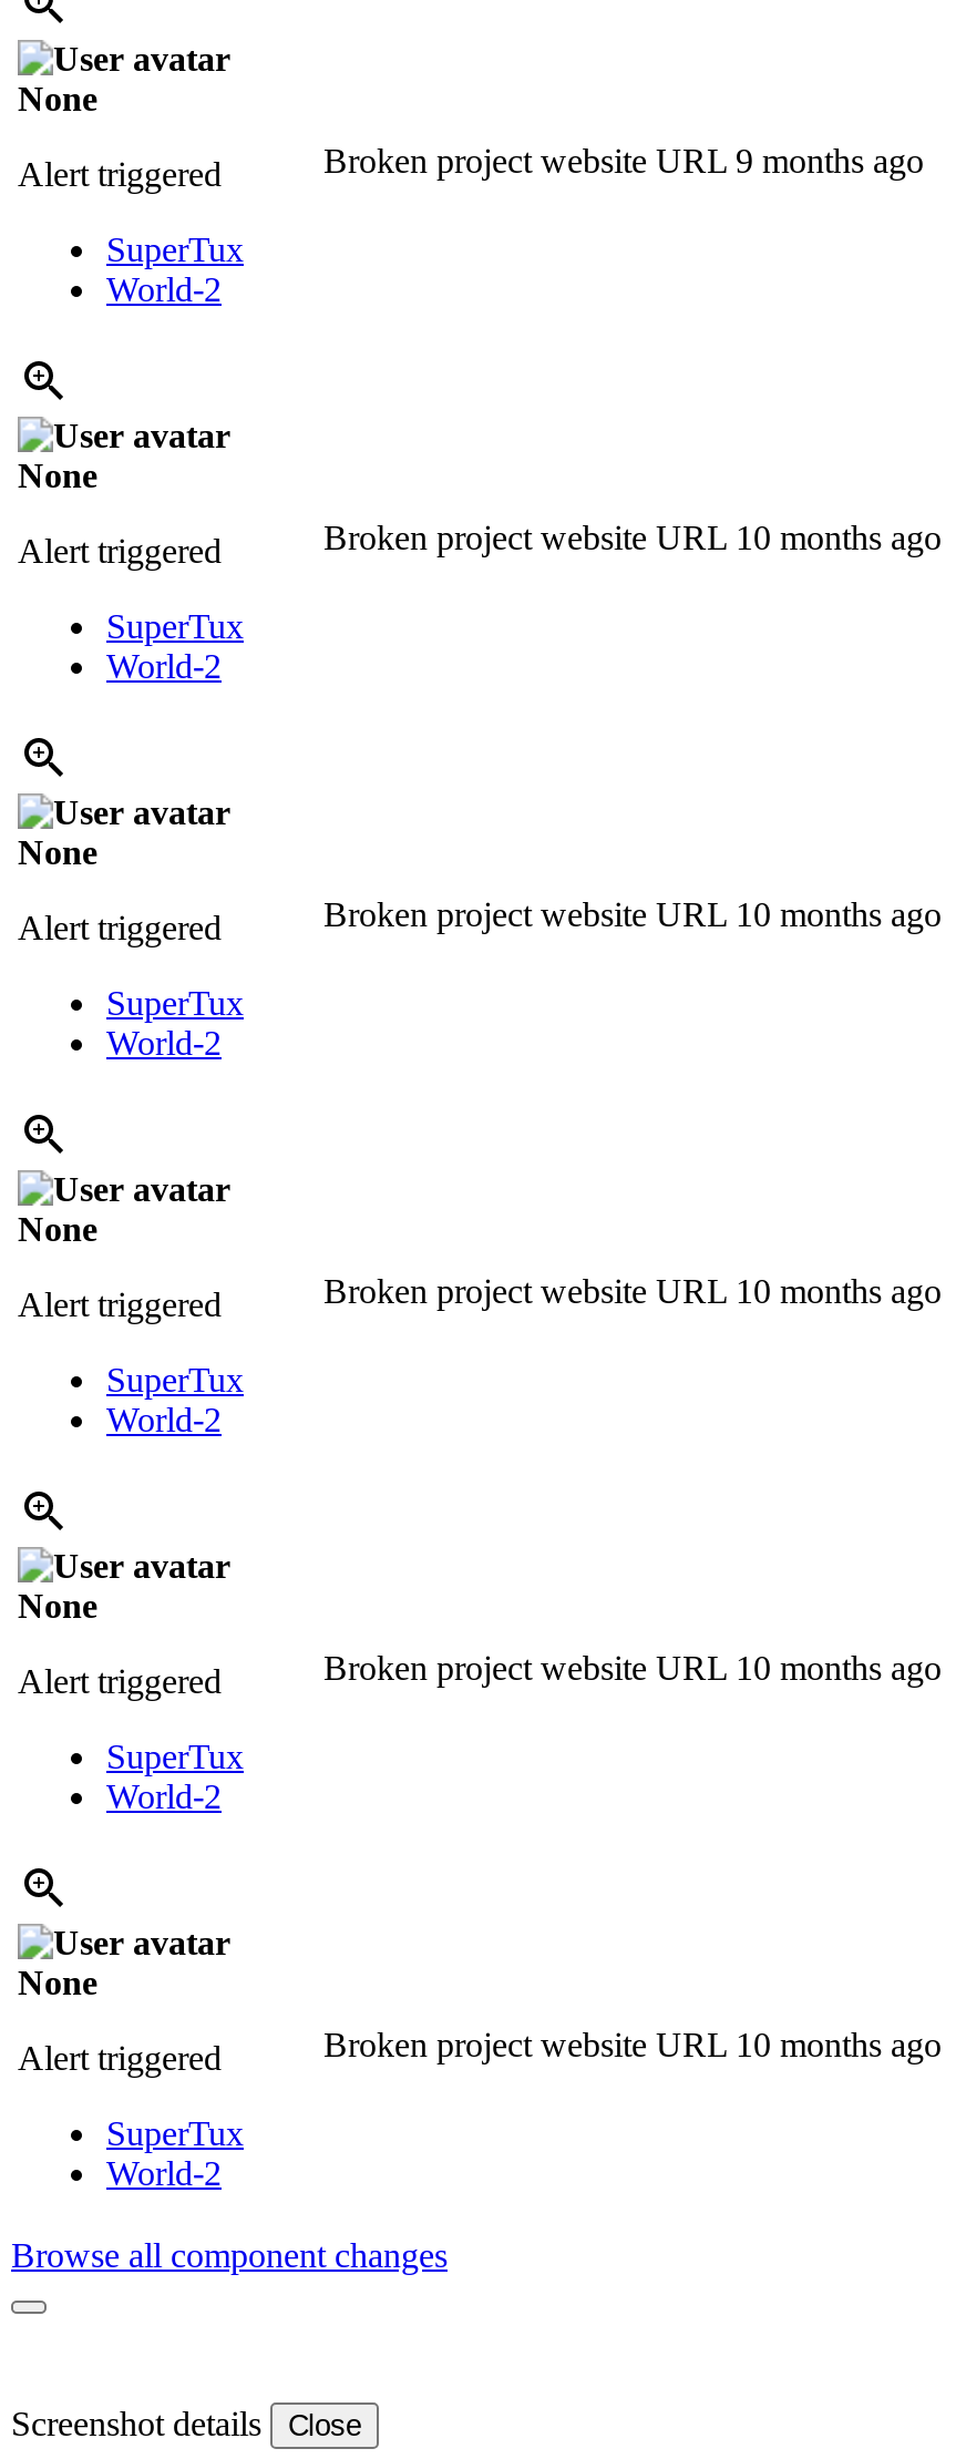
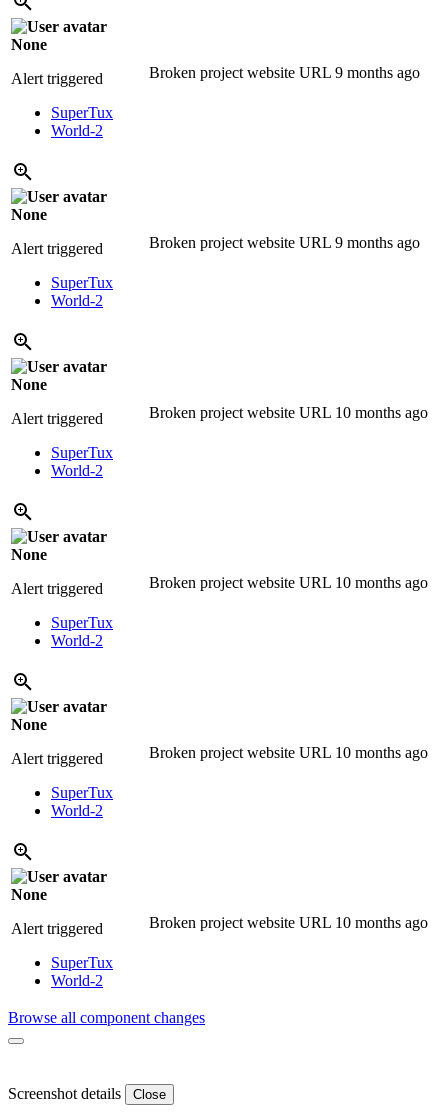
- Broken project website URL 10 months ago
+ Broken project website URL 9 months ago
